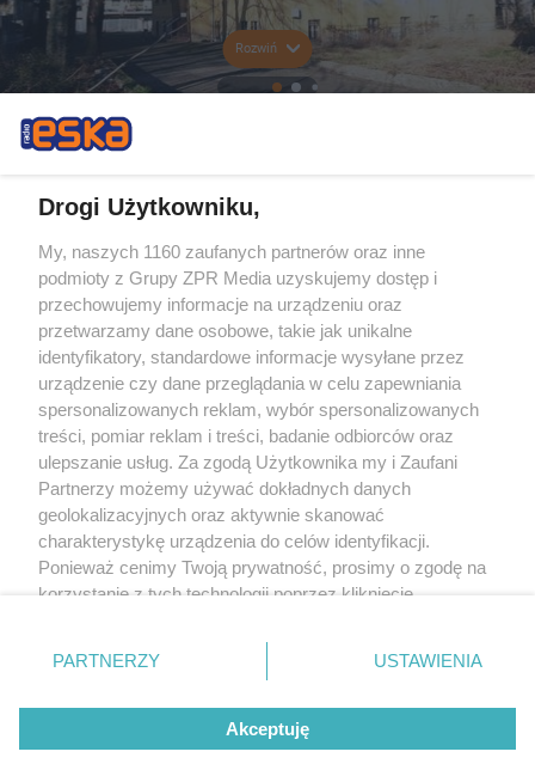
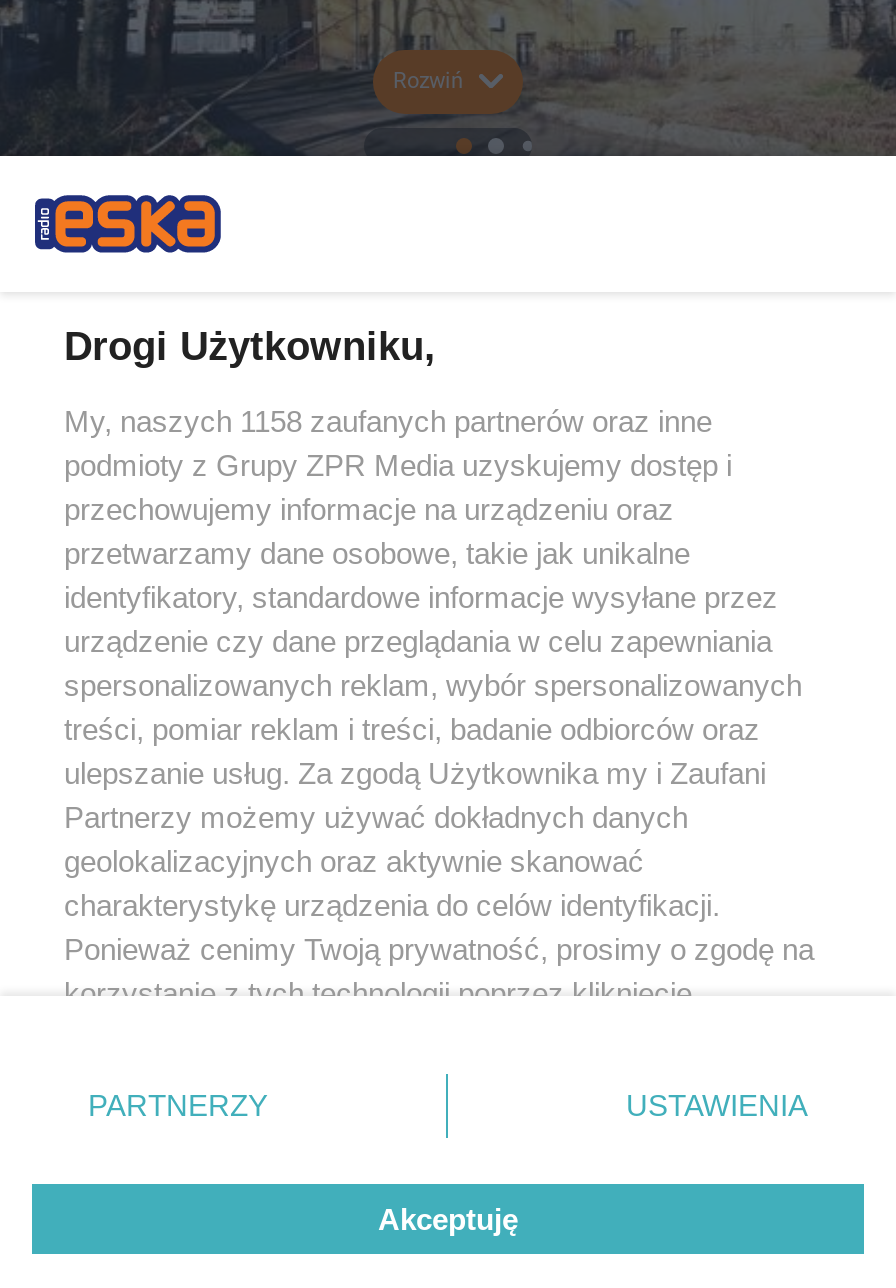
- My, naszych 1160 zaufanych partnerów oraz inne
+ My, naszych 1158 zaufanych partnerów oraz inne
